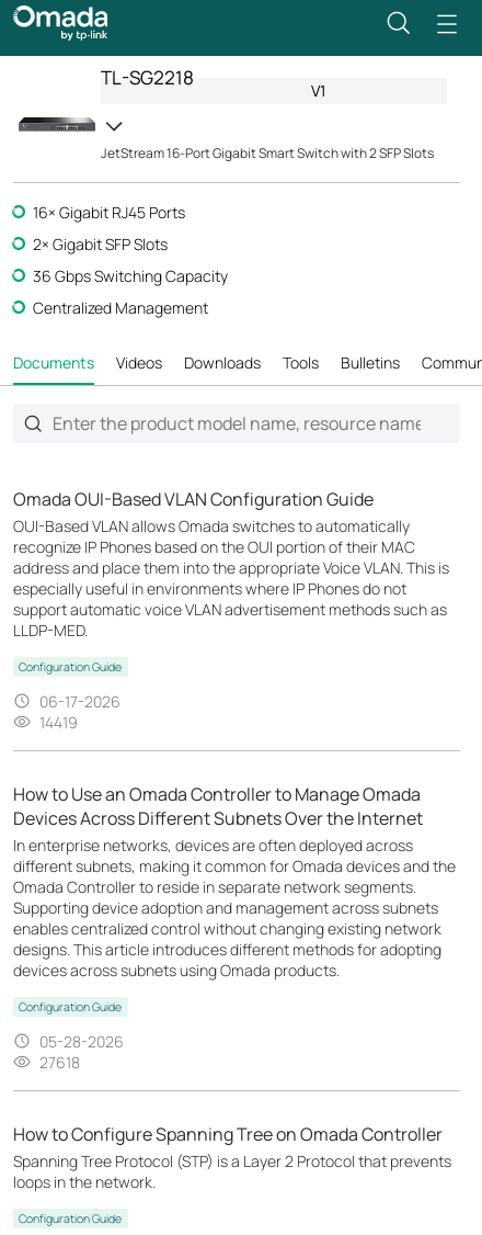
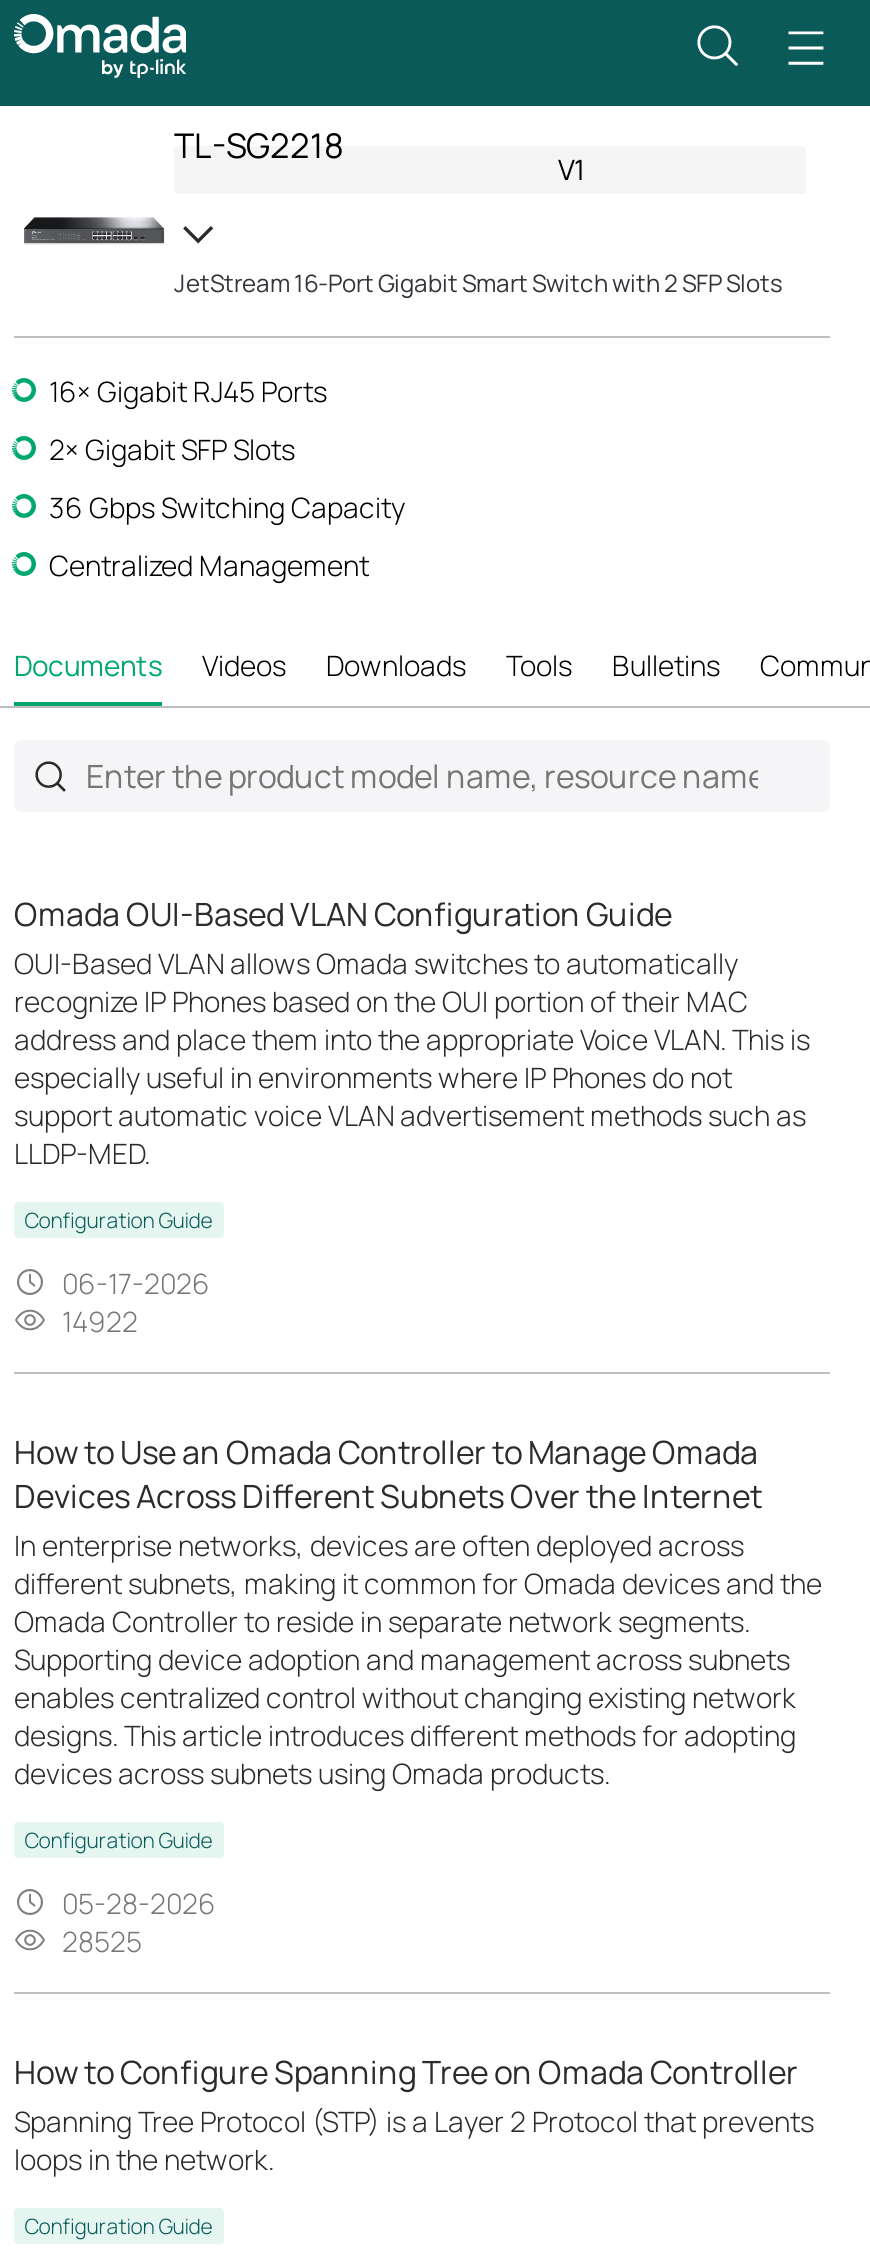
- 14419
+ 14922

- 27618
+ 28525
